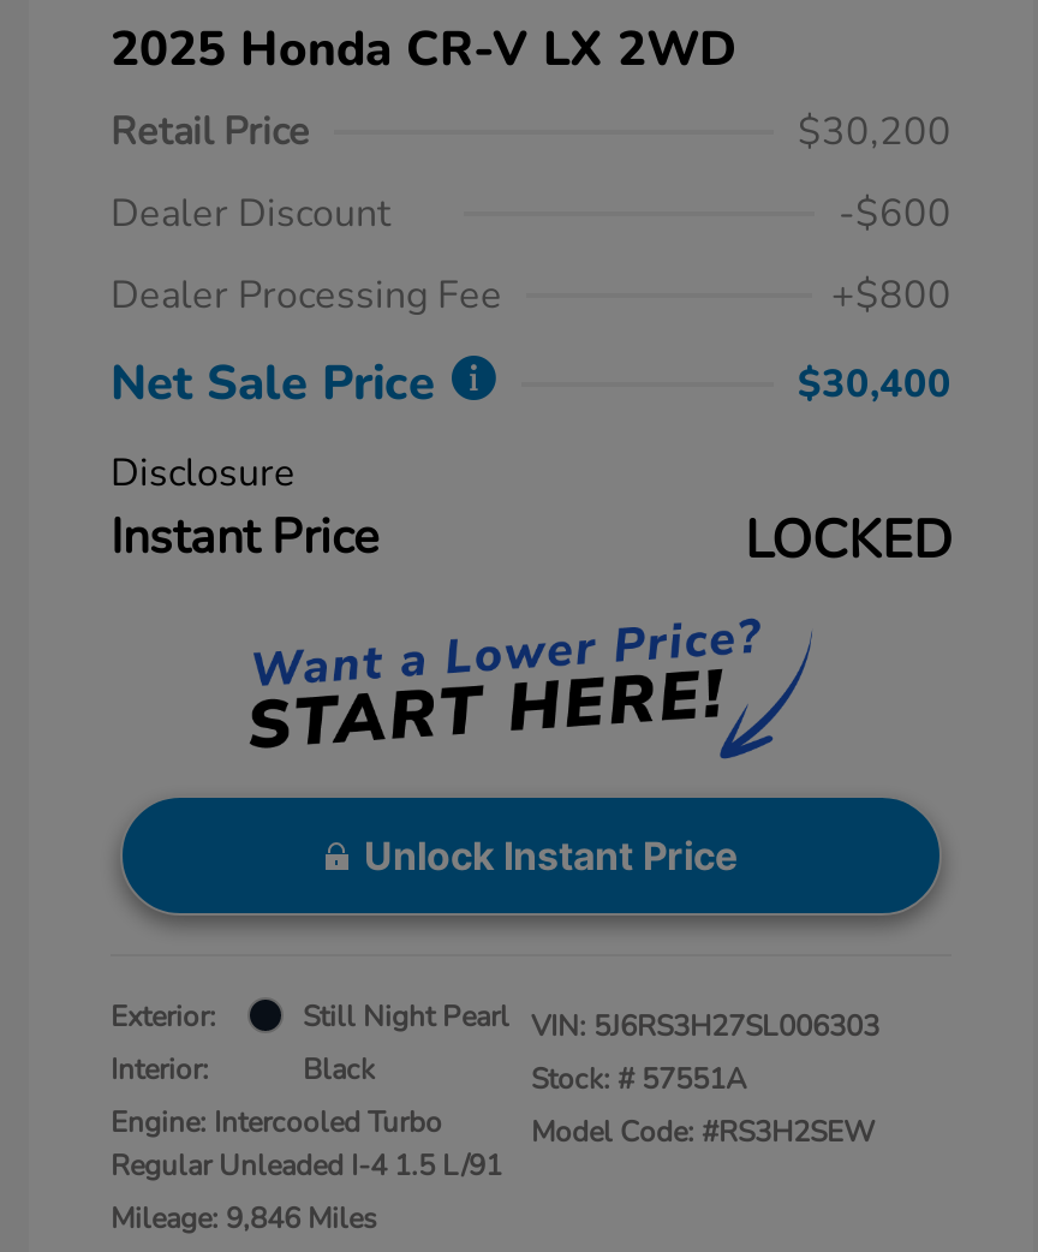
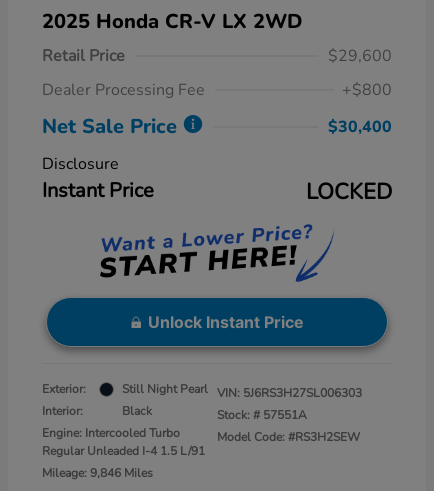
- $30,200
- Dealer Discount
- -$600
+ $29,600
